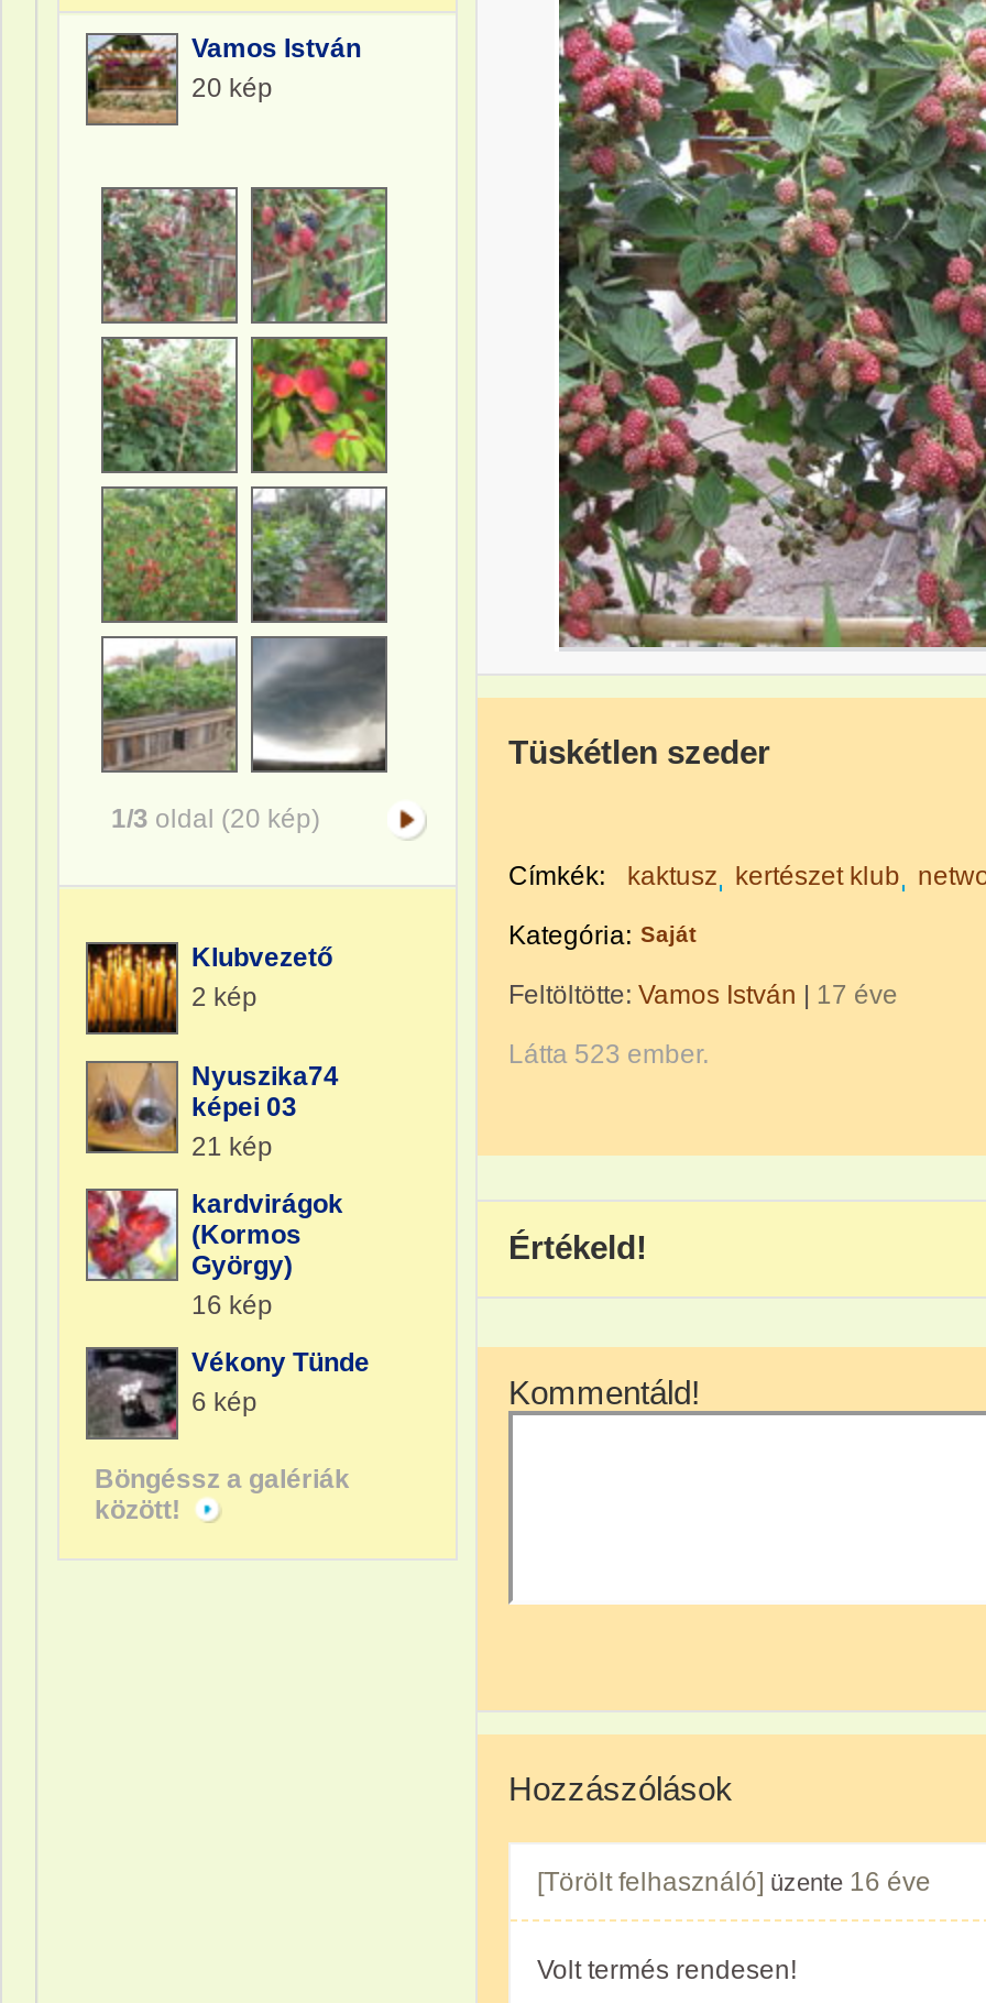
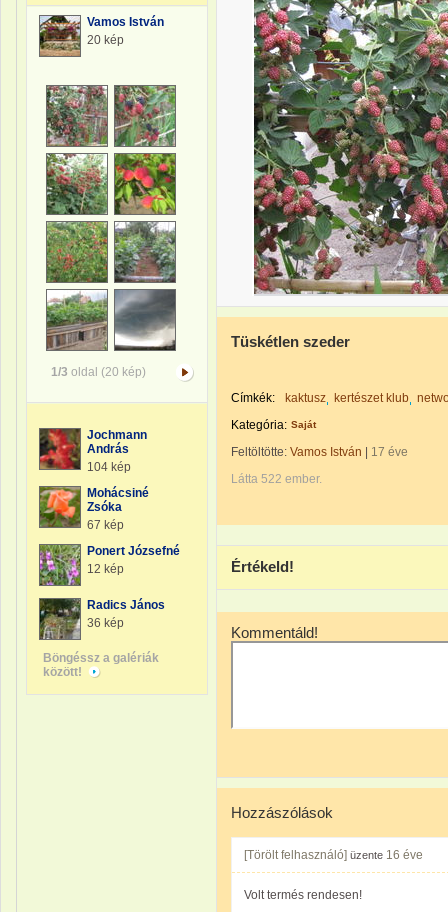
- [image]
- Klubvezető
- 2 kép
+ [image]
+ Jochmann
+ András
+ 104 kép

- Látta 523 ember.
+ Látta 522 ember.

- [image]
- Nyuszika74
- képei 03
- 21 kép
+ [image]
+ Mohácsiné
+ Zsóka
+ 67 kép

- [image]
- kardvirágok
- (Kormos
- György)
- 16 kép
+ [image]
+ Ponert Józsefné
+ 12 kép

- [image]
- Vékony Tünde
- 6 kép
+ [image]
+ Radics János
+ 36 kép
